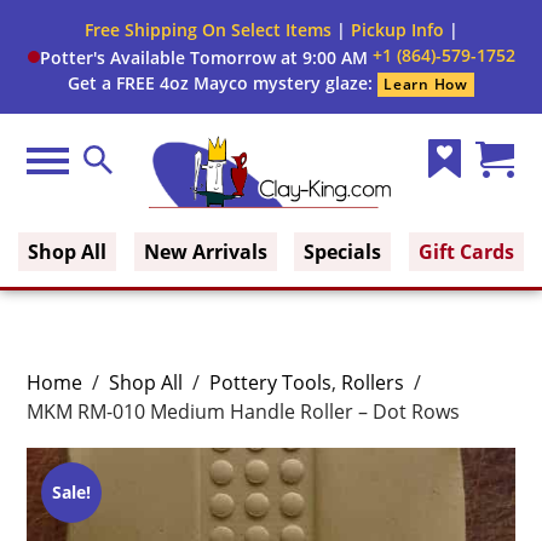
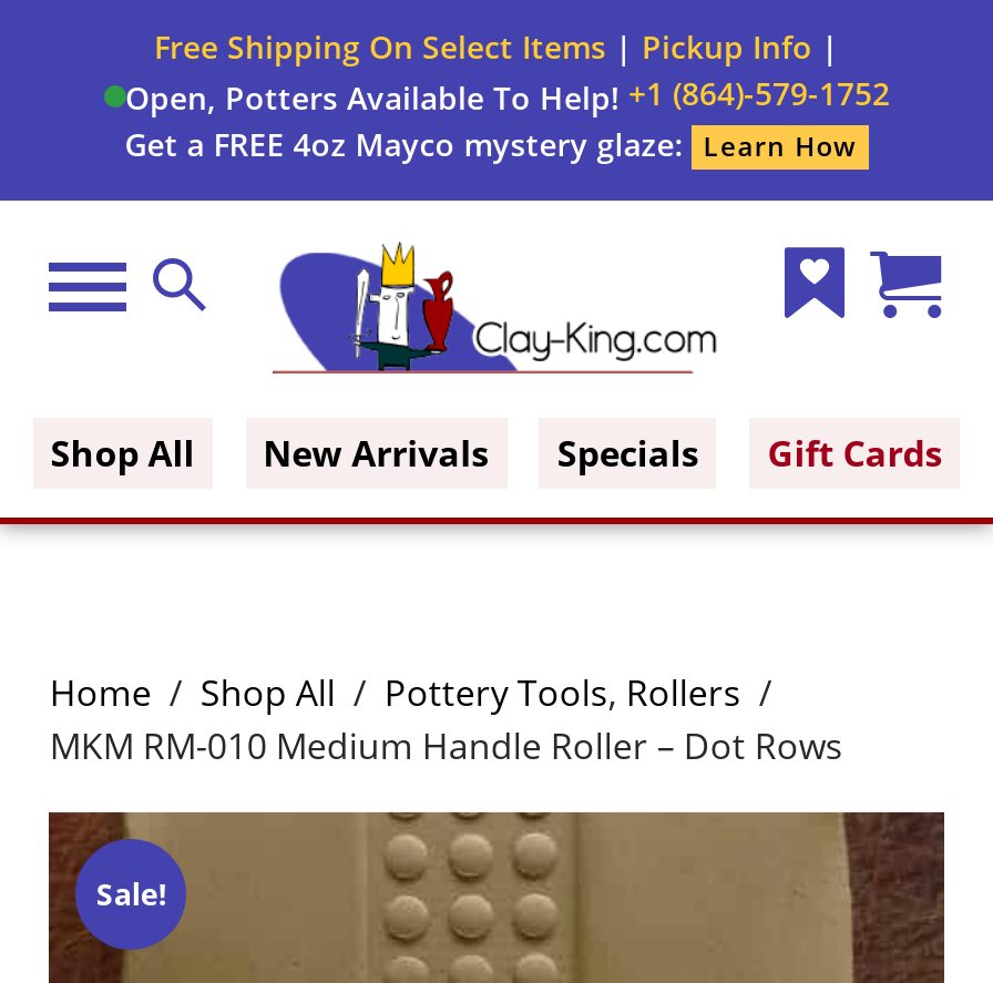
- Potter's Available Tomorrow at 9:00 AM +1 (864)-579-1752
+ Open, Potters Available To Help! +1 (864)-579-1752
